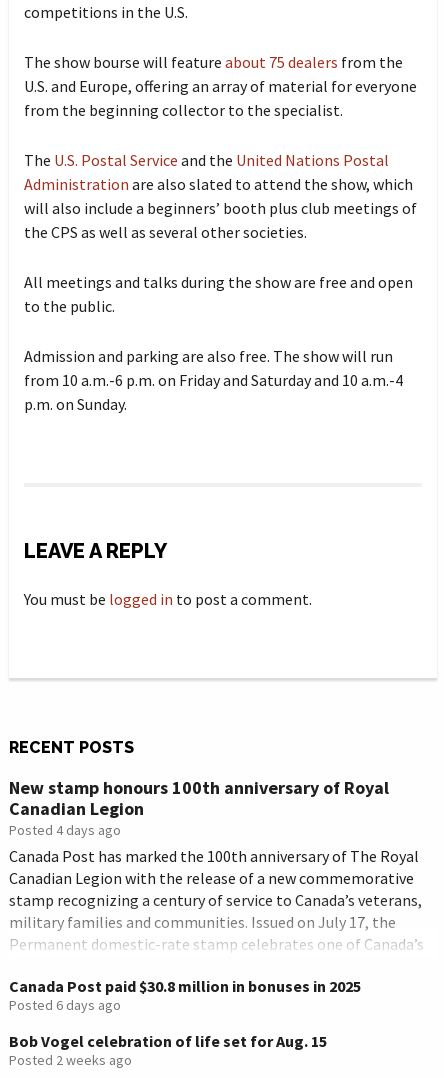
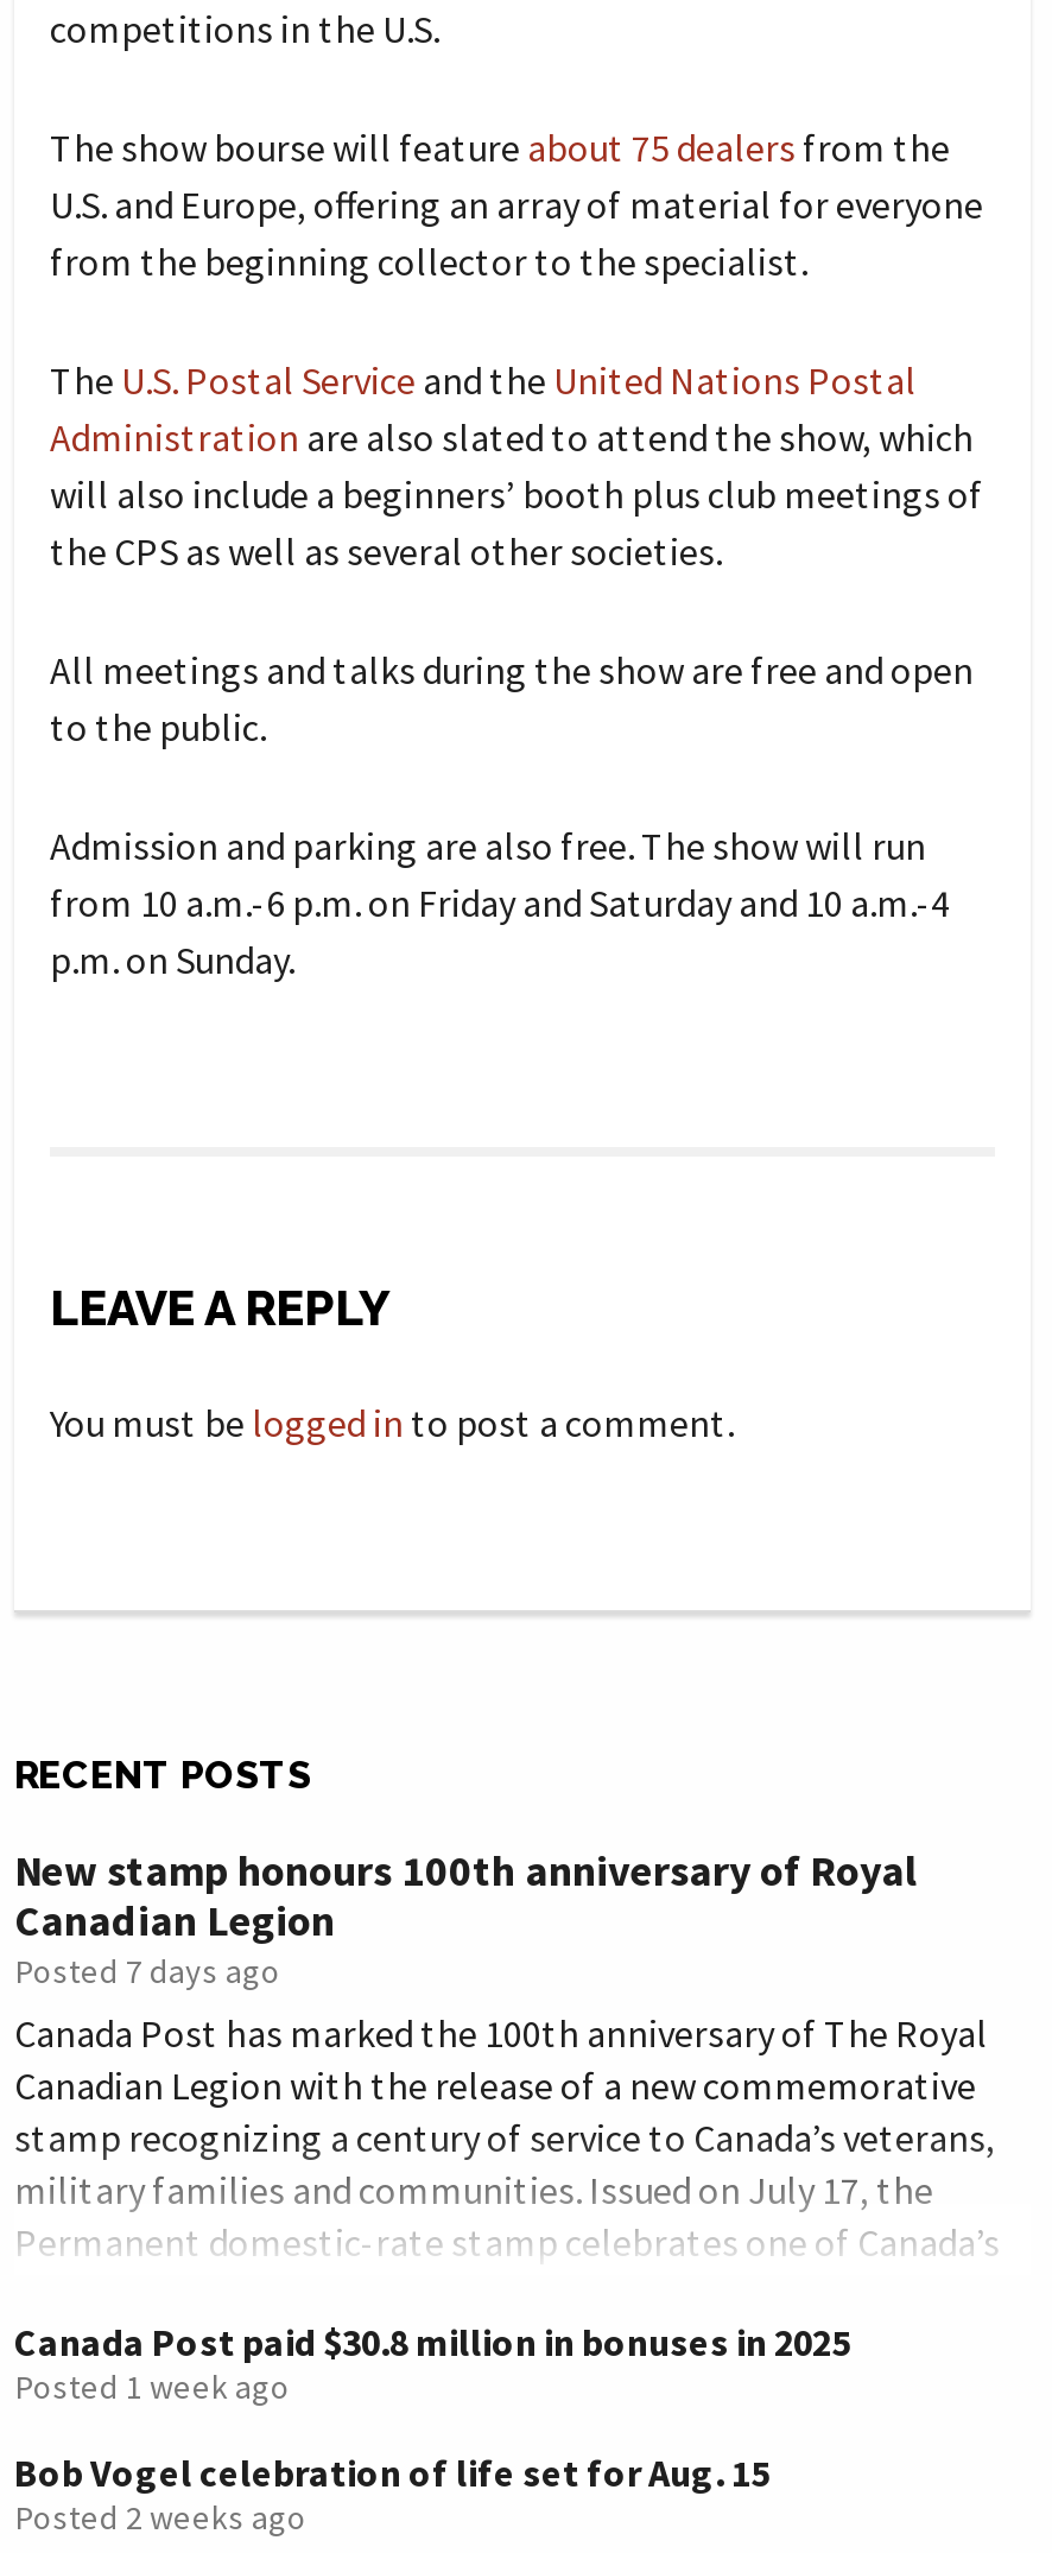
- Posted 4 days ago
+ Posted 7 days ago

- Posted 6 days ago
+ Posted 1 week ago
